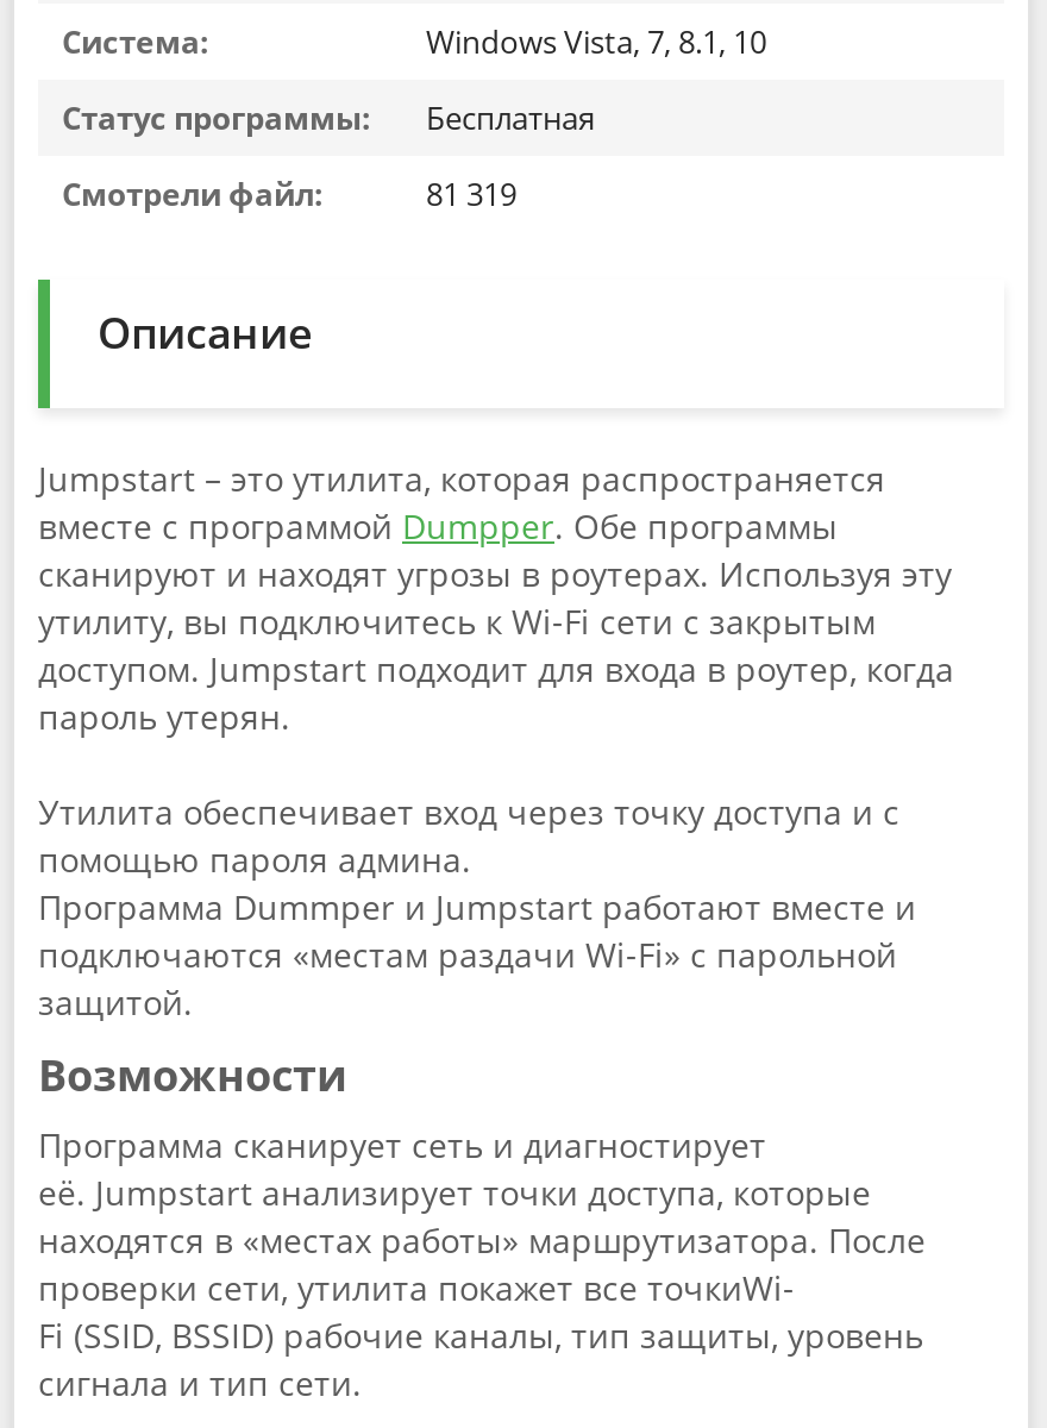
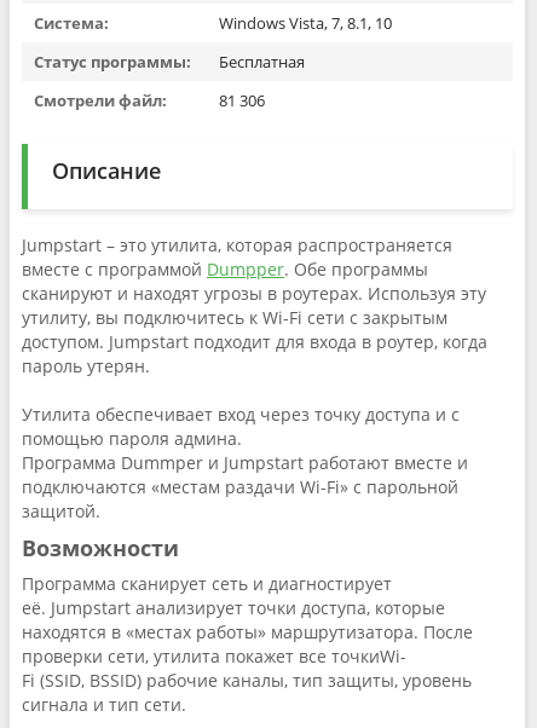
- 81 319
+ 81 306
